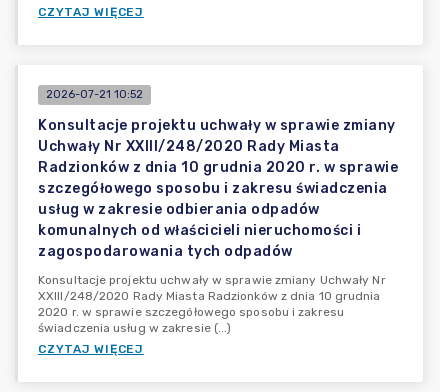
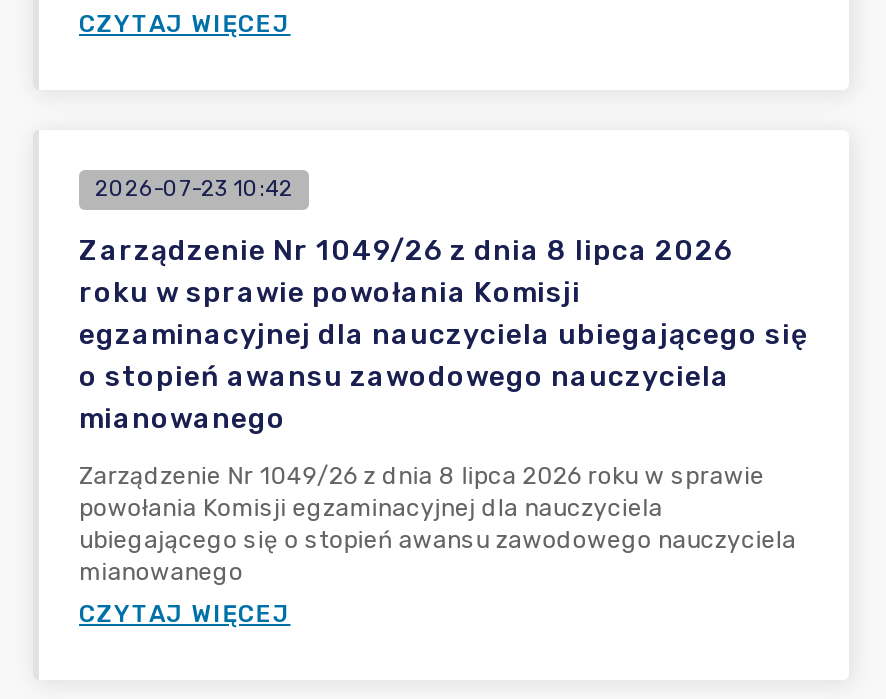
- 2026-07-21 10:52
+ 2026-07-23 10:42

- Konsultacje projektu uchwały w sprawie zmiany
- Uchwały Nr XXIII/248/2020 Rady Miasta
- Radzionków z dnia 10 grudnia 2020 r. w sprawie
- szczegółowego sposobu i zakresu świadczenia
- usług w zakresie odbierania odpadów
- komunalnych od właścicieli nieruchomości i
- zagospodarowania tych odpadów
+ Zarządzenie Nr 1049/26 z dnia 8 lipca 2026
+ roku w sprawie powołania Komisji
+ egzaminacyjnej dla nauczyciela ubiegającego się
+ o stopień awansu zawodowego nauczyciela
+ mianowanego

- Konsultacje projektu uchwały w sprawie zmiany Uchwały Nr
- XXIII/248/2020 Rady Miasta Radzionków z dnia 10 grudnia
- 2020 r. w sprawie szczegółowego sposobu i zakresu
- świadczenia usług w zakresie (...)
+ Zarządzenie Nr 1049/26 z dnia 8 lipca 2026 roku w sprawie
+ powołania Komisji egzaminacyjnej dla nauczyciela
+ ubiegającego się o stopień awansu zawodowego nauczyciela
+ mianowanego
